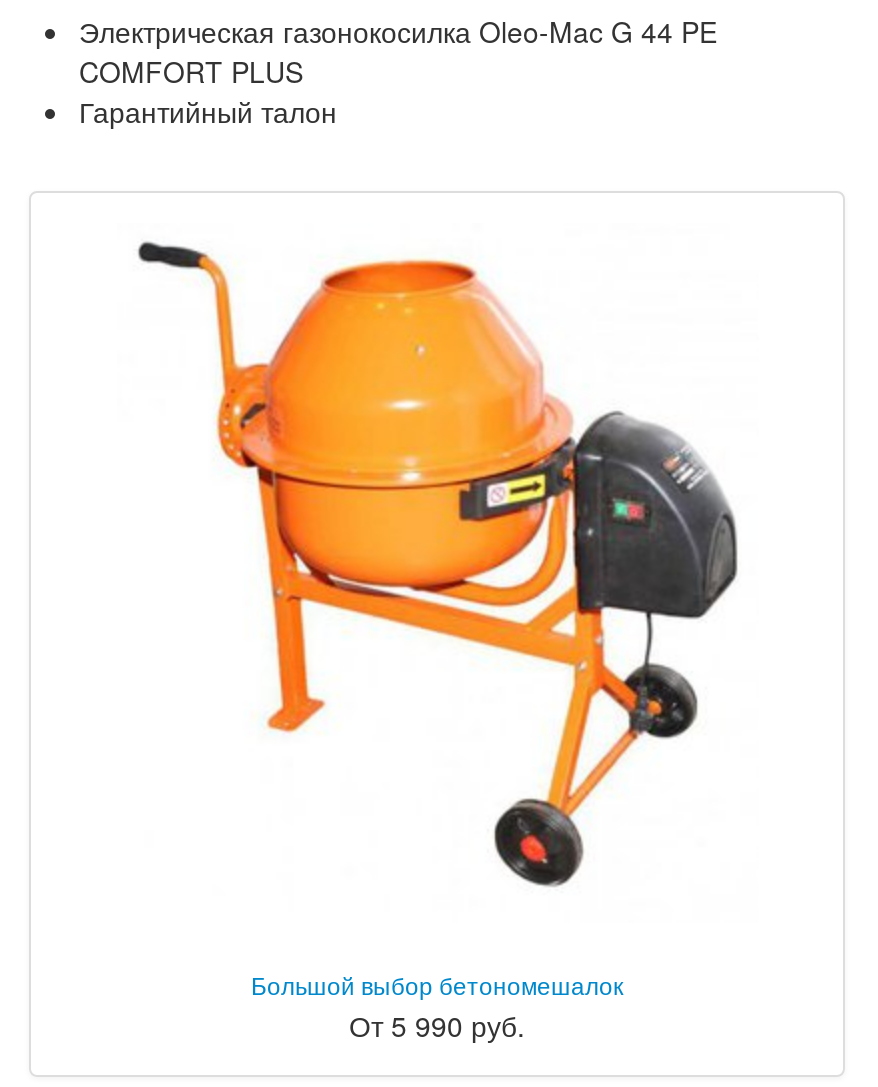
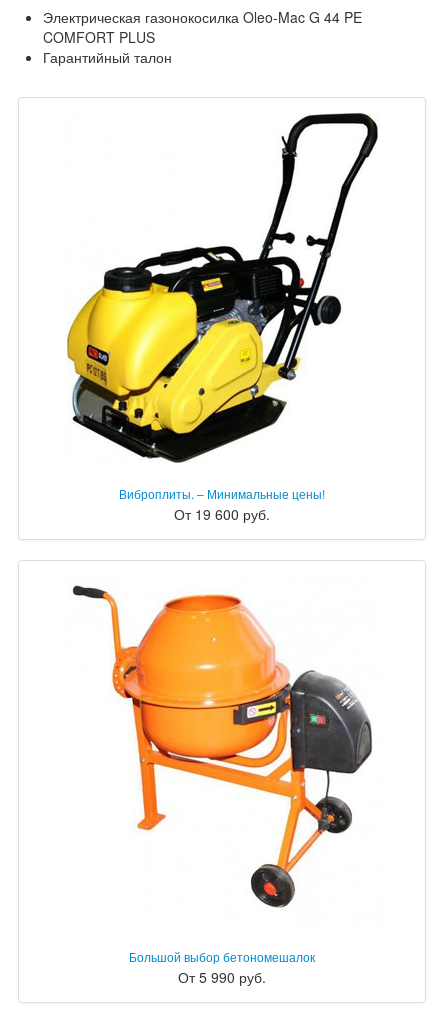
+ [image]
+ Виброплиты. – Минимальные цены!
+ От 19 600 руб.
